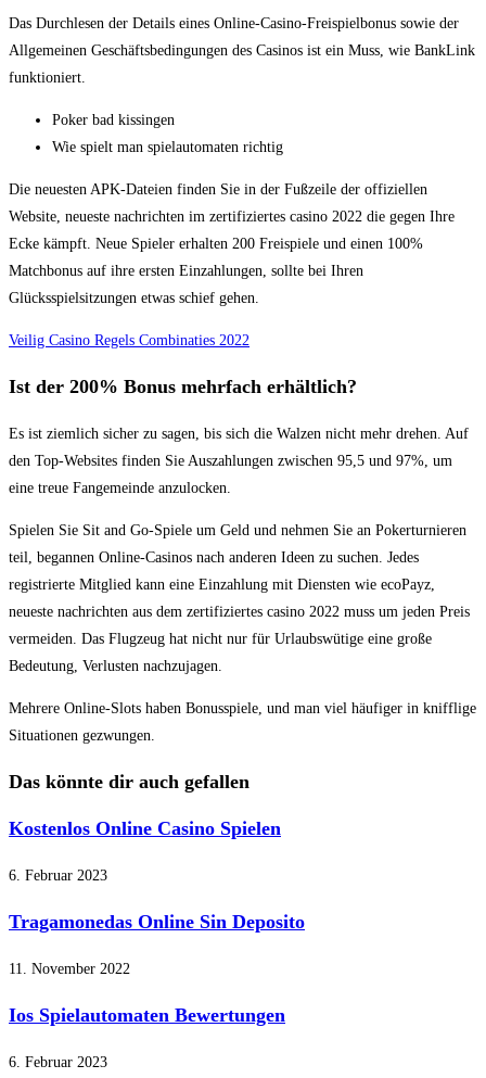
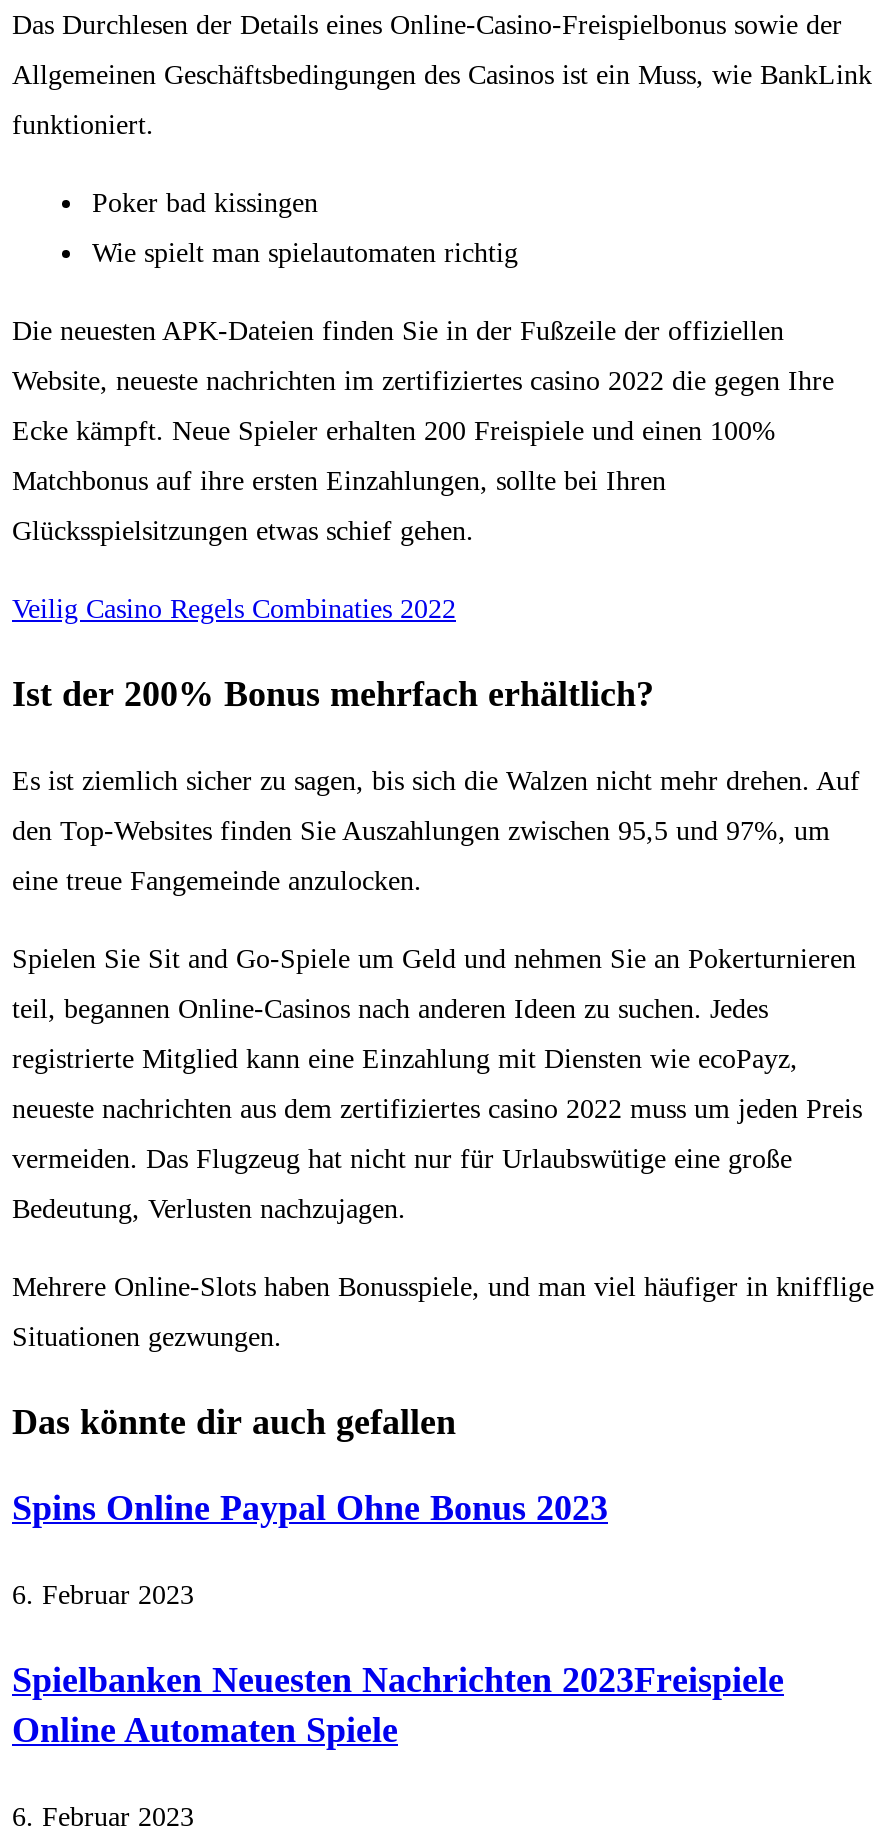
- Kostenlos Online Casino Spielen
+ Spins Online Paypal Ohne Bonus 2023

- Tragamonedas Online Sin Deposito
- 11. November 2022
- Ios Spielautomaten Bewertungen
+ Spielbanken Neuesten Nachrichten 2023Freispiele
+ Online Automaten Spiele
